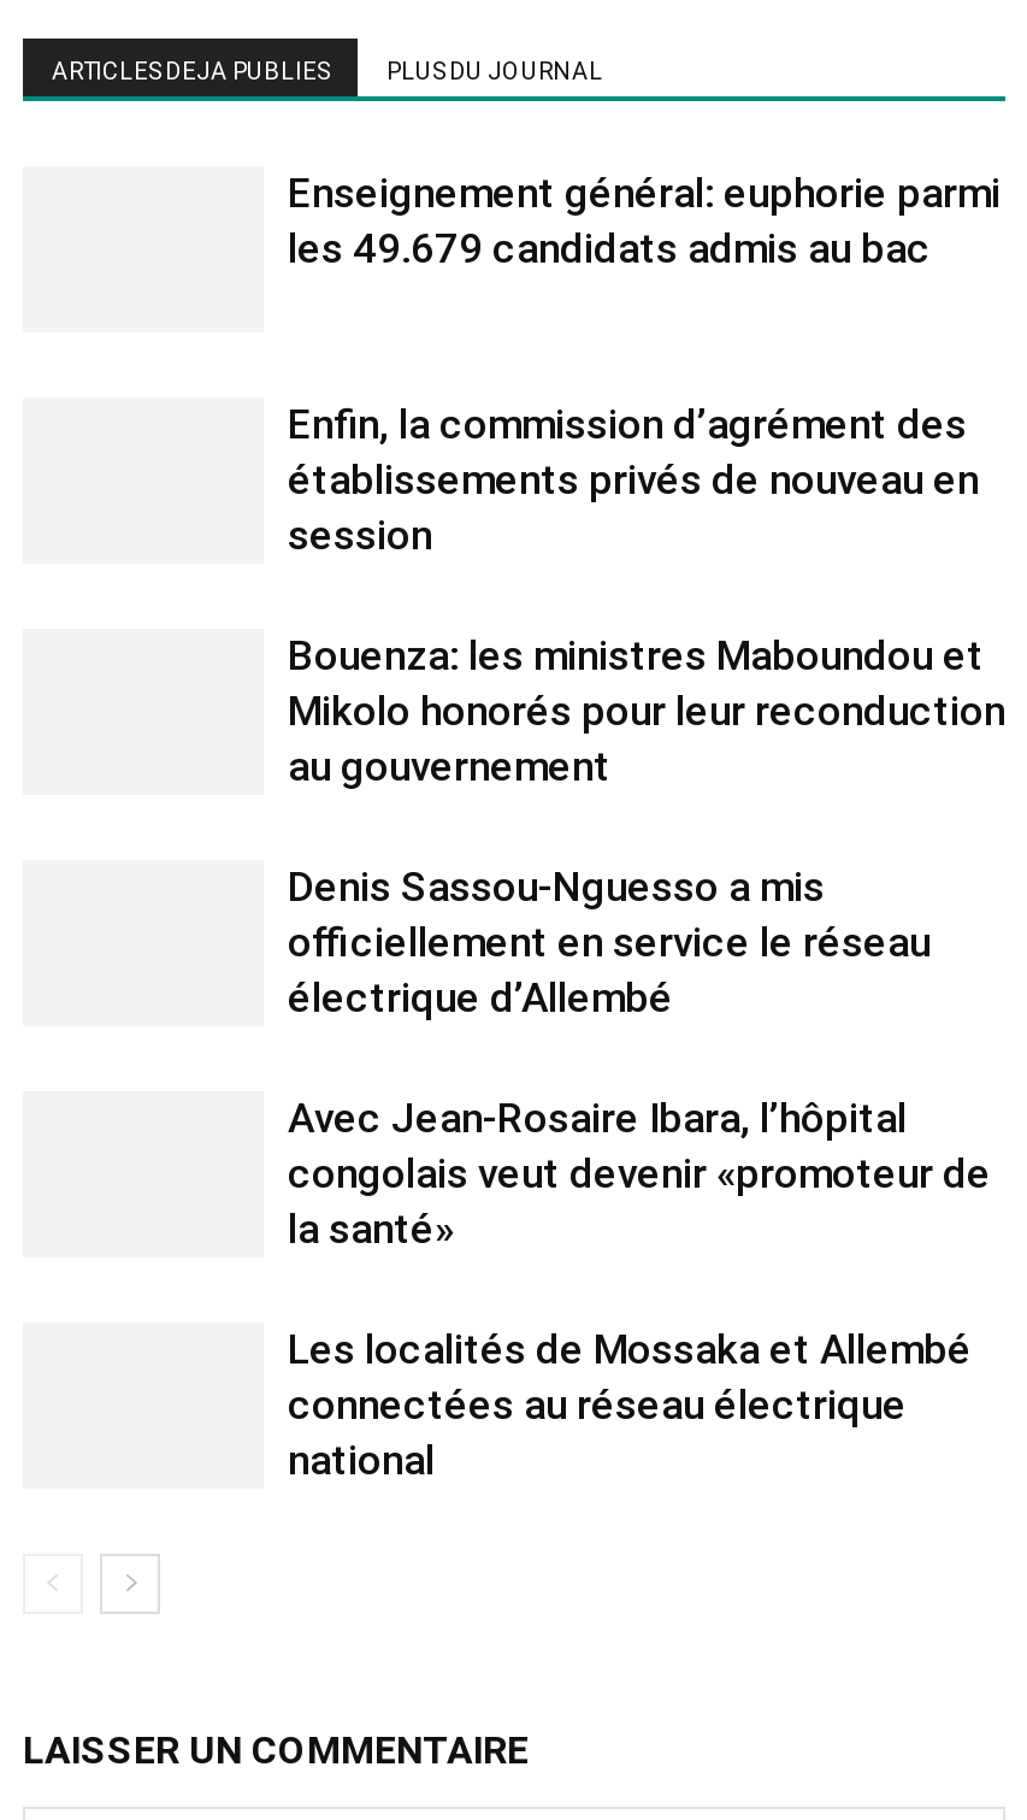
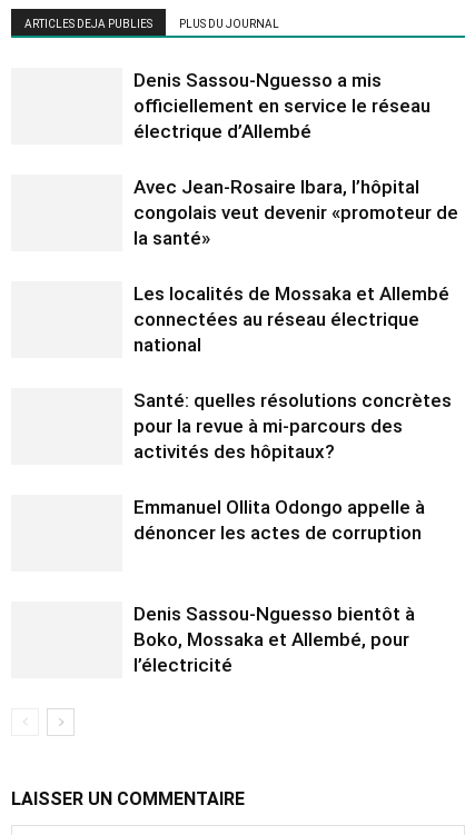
- Enseignement général: euphorie parmi
- les 49.679 candidats admis au bac

- Enfin, la commission d’agrément des
- établissements privés de nouveau en
- session
- Bouenza: les ministres Maboundou et
- Mikolo honorés pour leur reconduction
- au gouvernement

moved up: Denis Sassou-Nguesso a mis | officiellement en service le réseau | électrique d’Allembé | ... | connectées au réseau électrique | national

+ Santé: quelles résolutions concrètes
+ pour la revue à mi-parcours des
+ activités des hôpitaux?
+ Emmanuel Ollita Odongo appelle à
+ dénoncer les actes de corruption

+ Denis Sassou-Nguesso bientôt à
+ Boko, Mossaka et Allembé, pour
+ l’électricité
